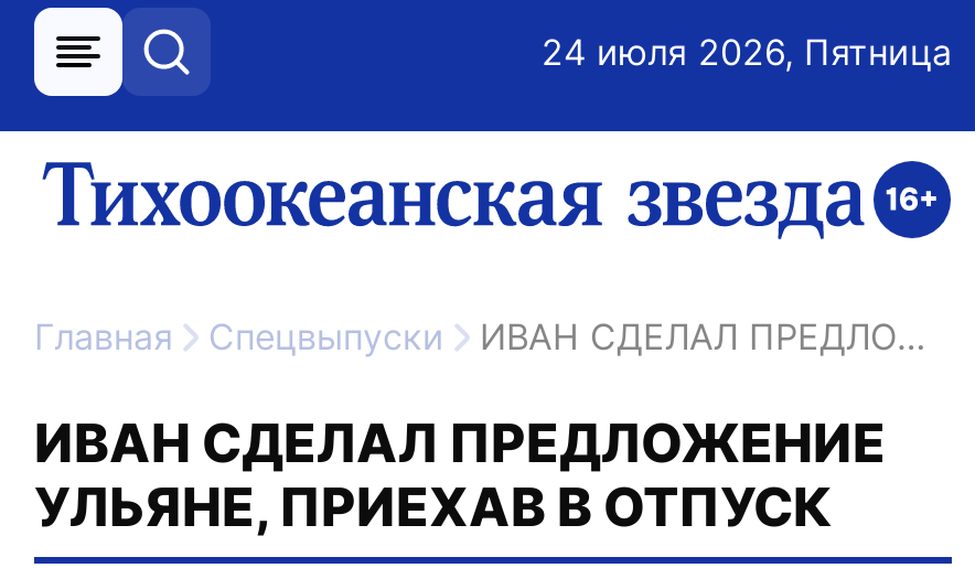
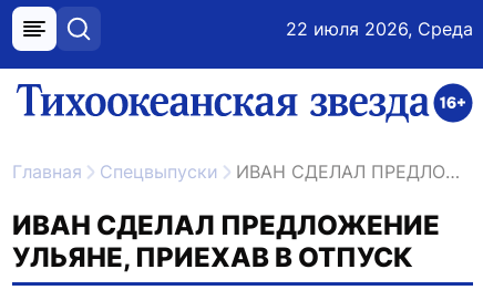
- 24 июля 2026, Пятница
+ 22 июля 2026, Среда
